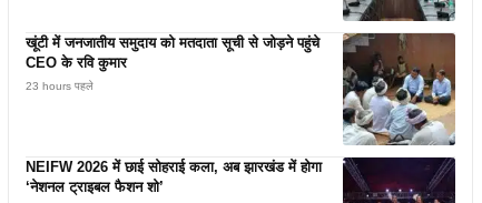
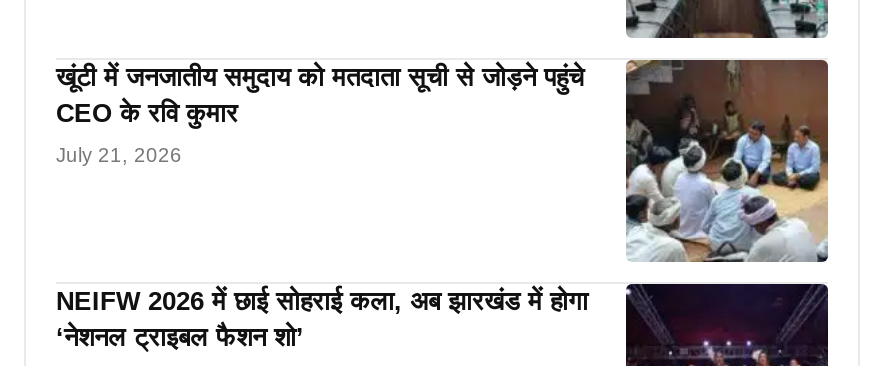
- 23 hours पहले
+ July 21, 2026
